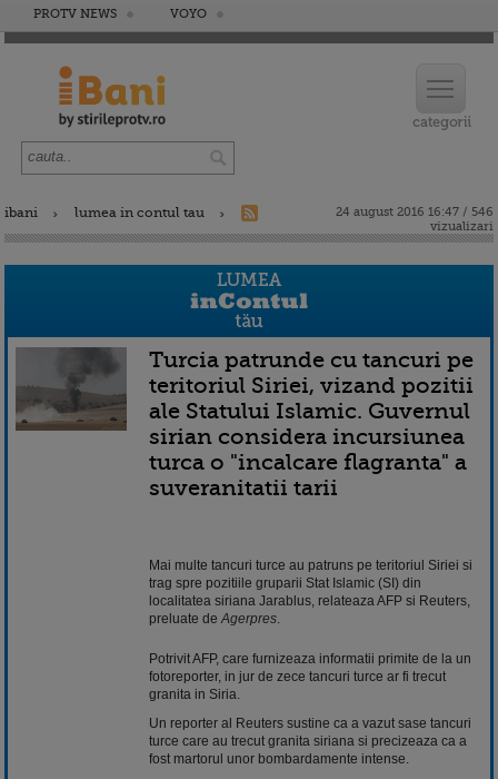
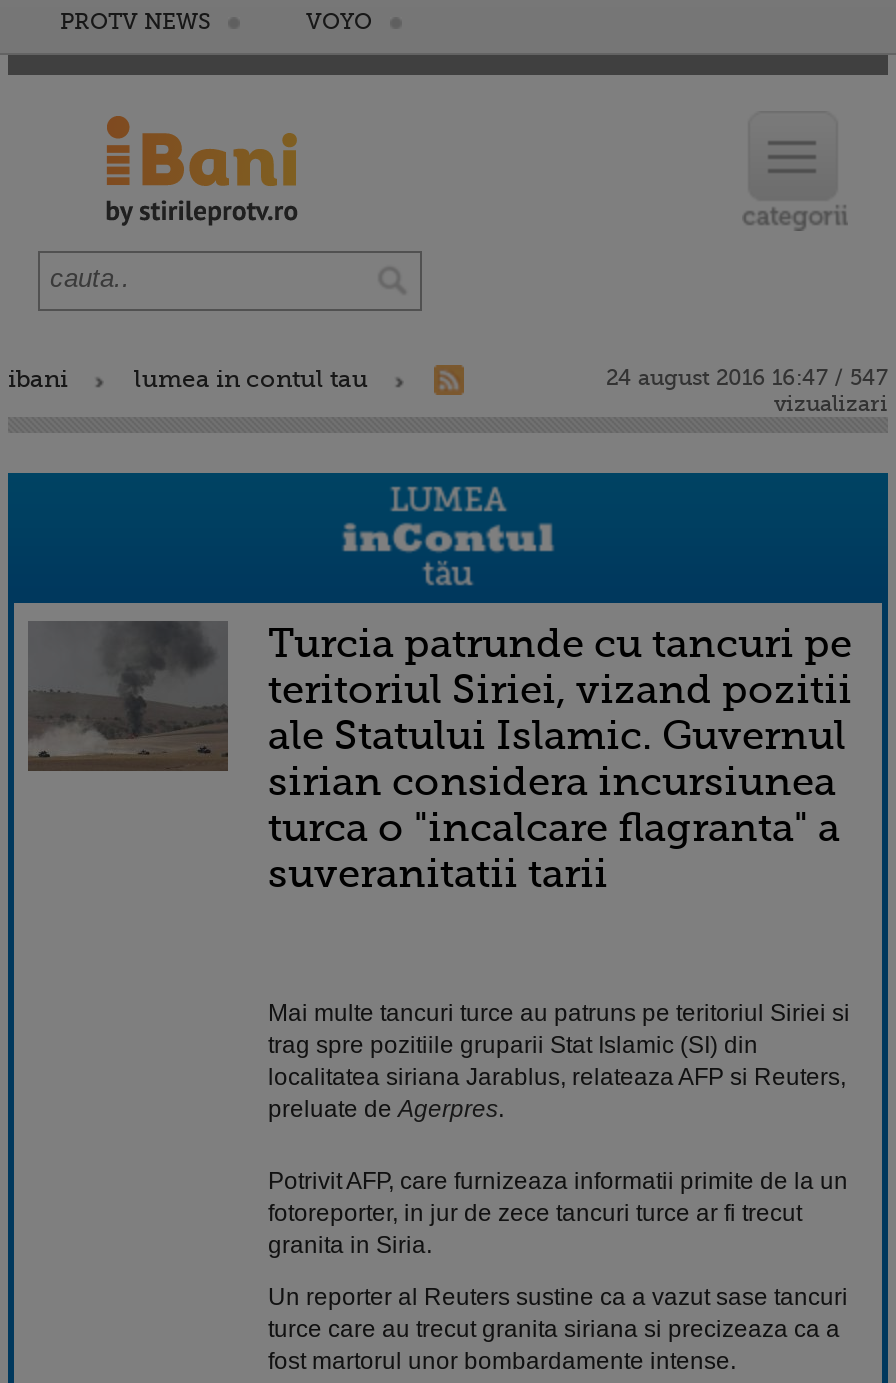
- 24 august 2016 16:47 / 546
+ 24 august 2016 16:47 / 547
